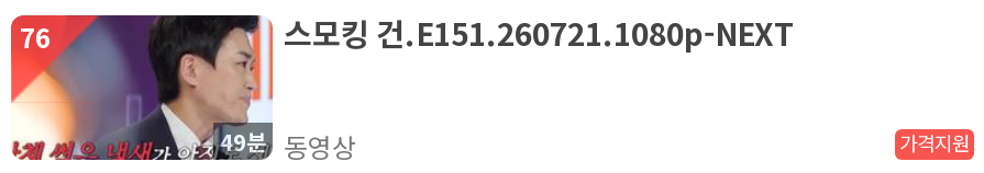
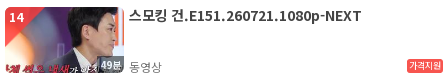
- 76
+ 14
